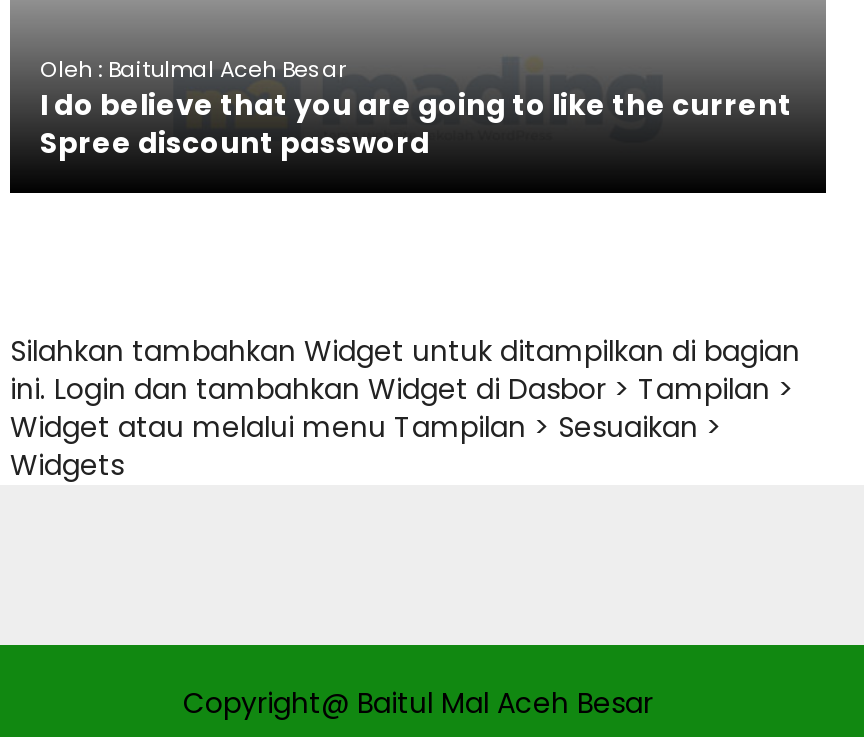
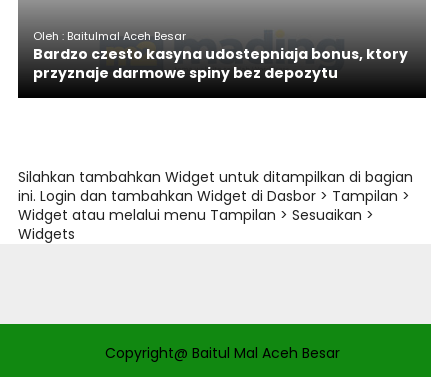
- I do believe that you are going to like the current
- Spree discount password
+ Bardzo czesto kasyna udostepniaja bonus, ktory
+ przyznaje darmowe spiny bez depozytu
